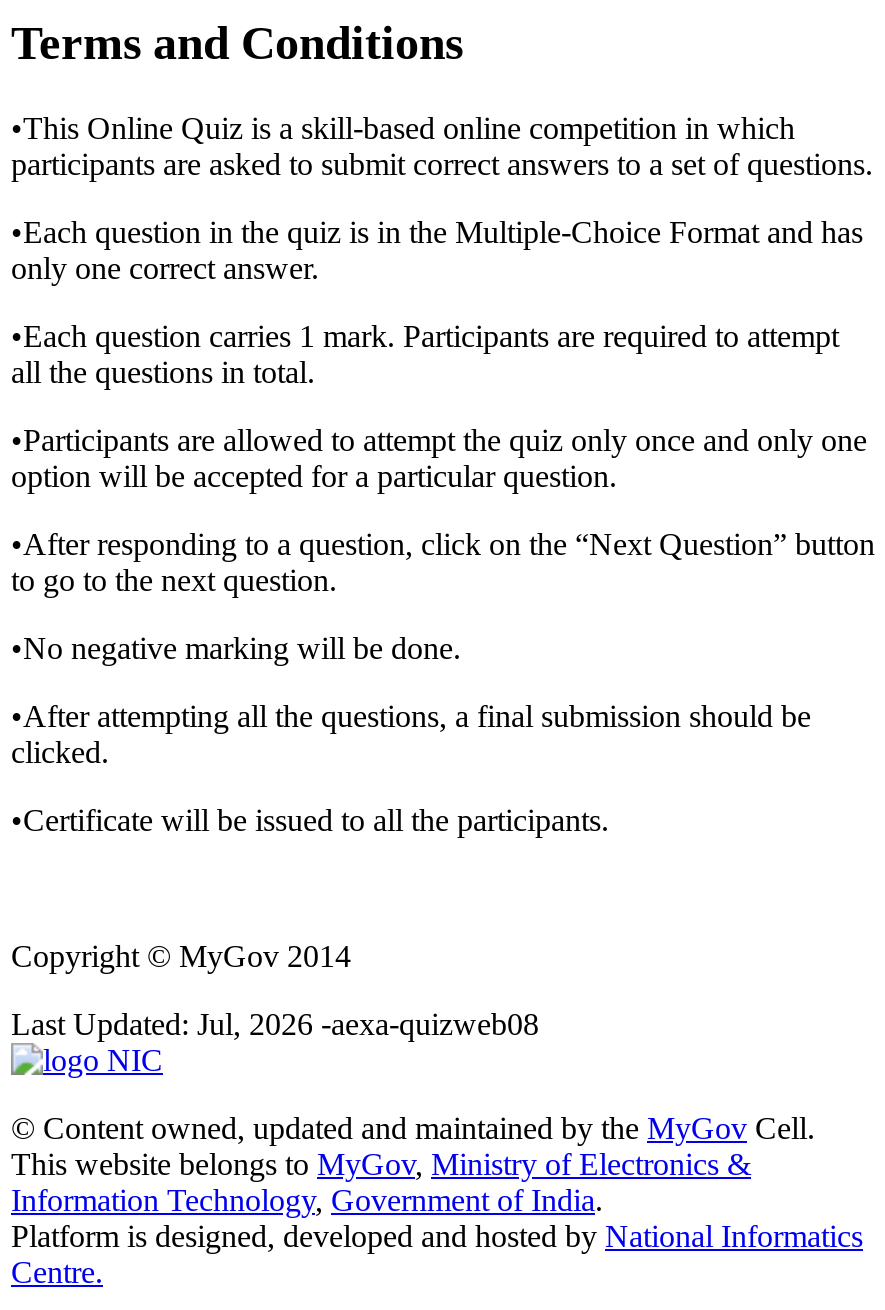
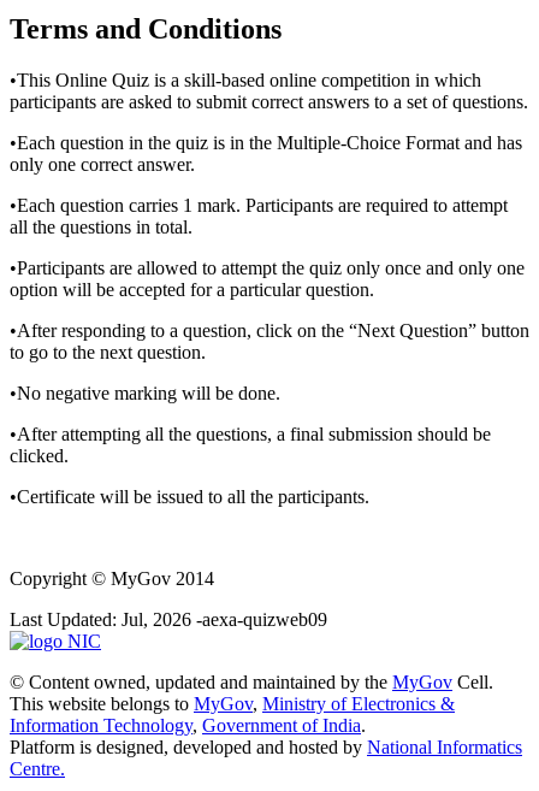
- Last Updated: Jul, 2026 -aexa-quizweb08
+ Last Updated: Jul, 2026 -aexa-quizweb09
